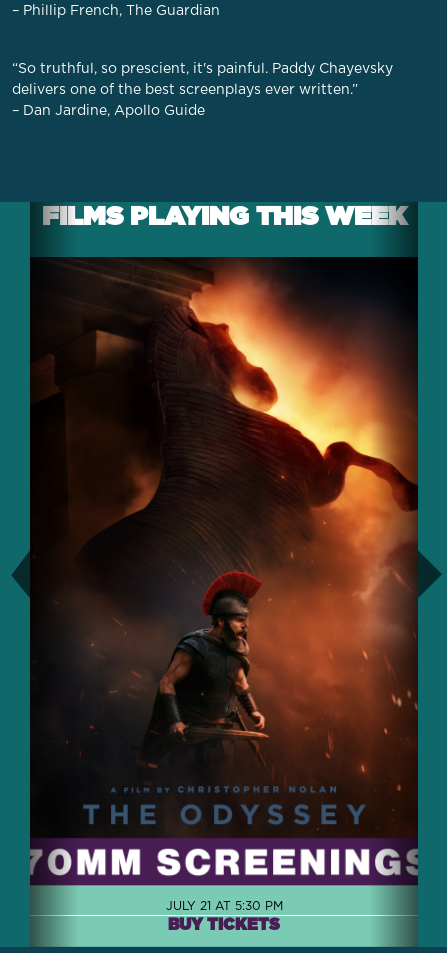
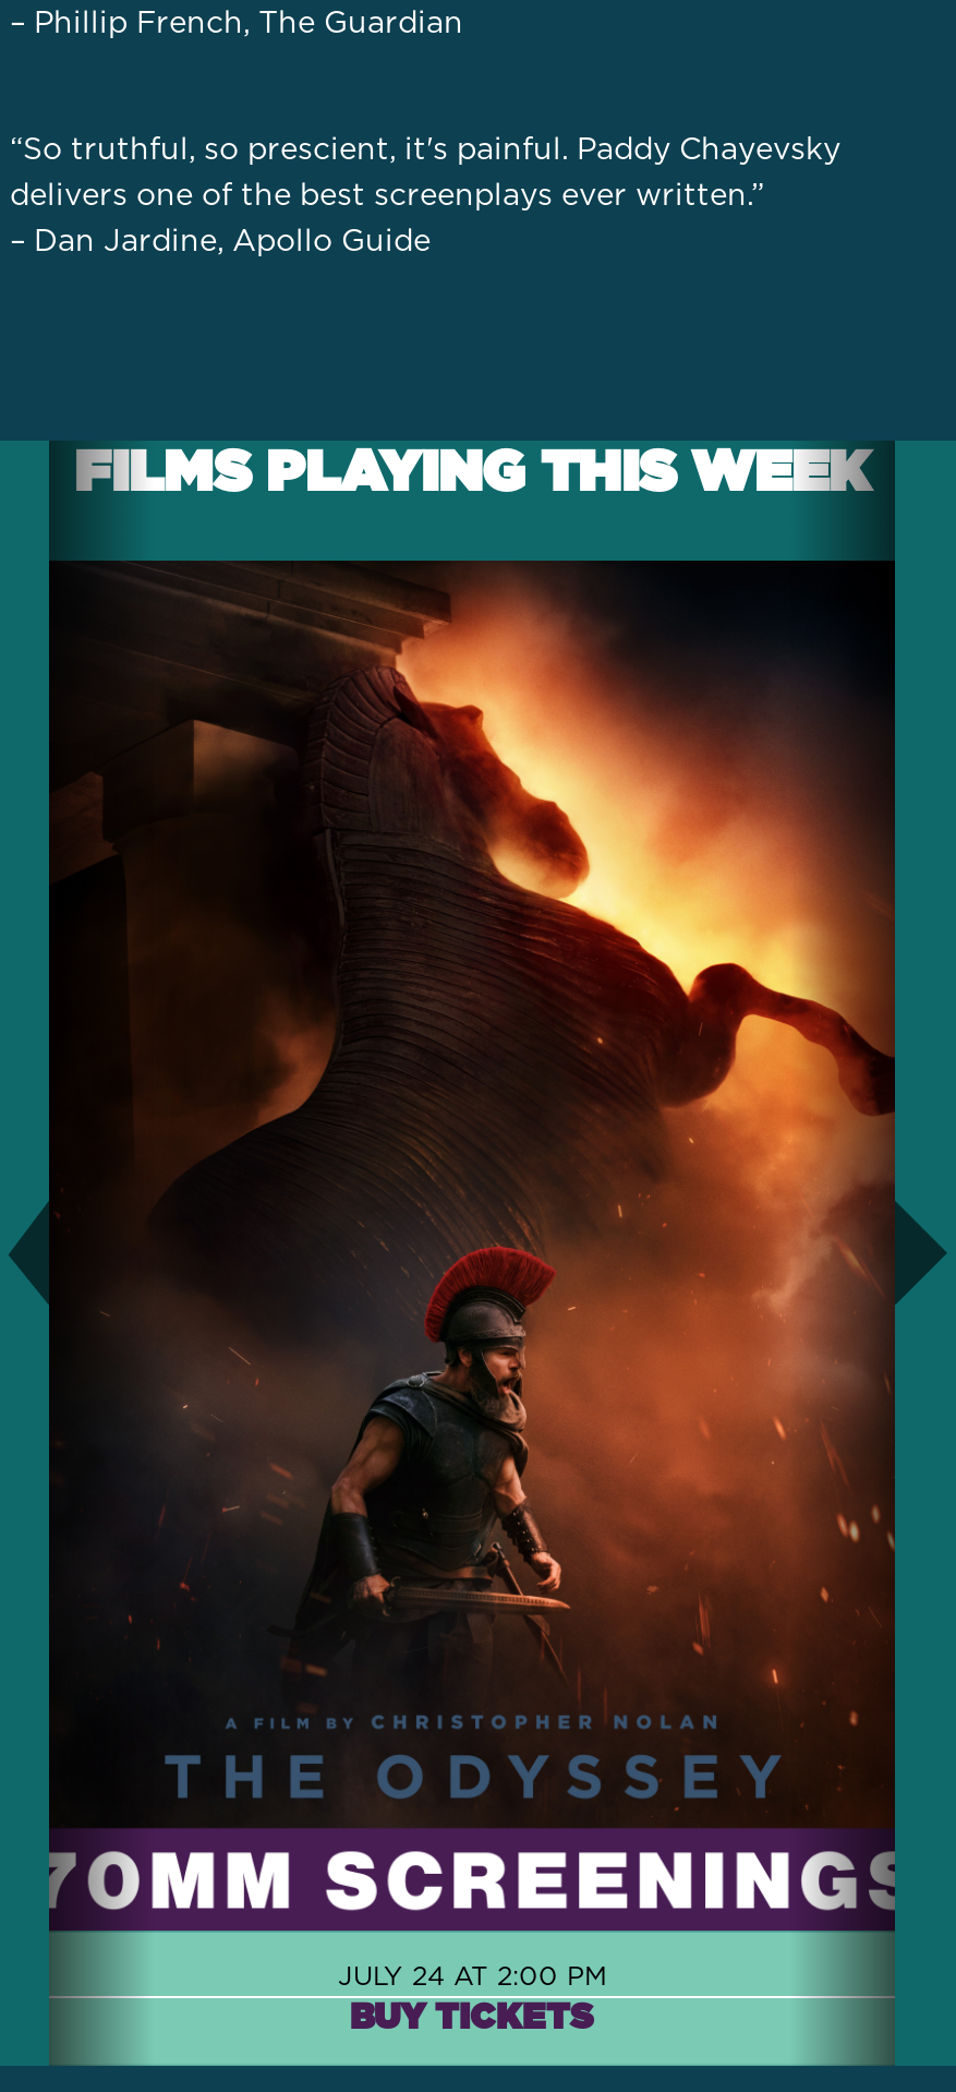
- JULY 21 AT 5:30 PM
+ JULY 24 AT 2:00 PM
